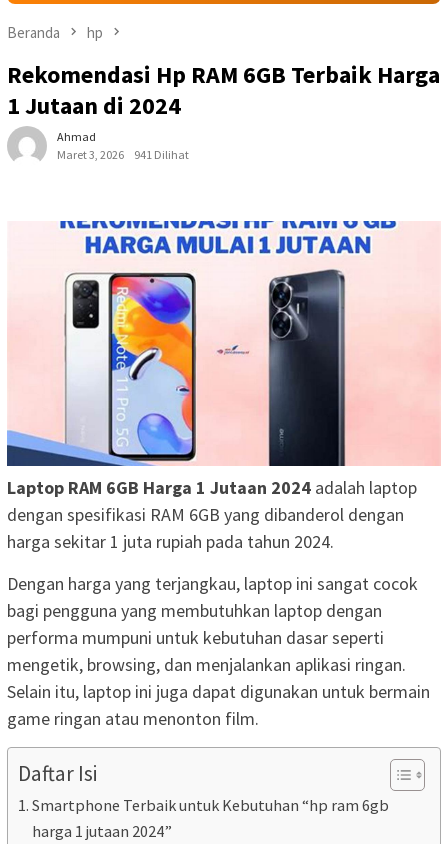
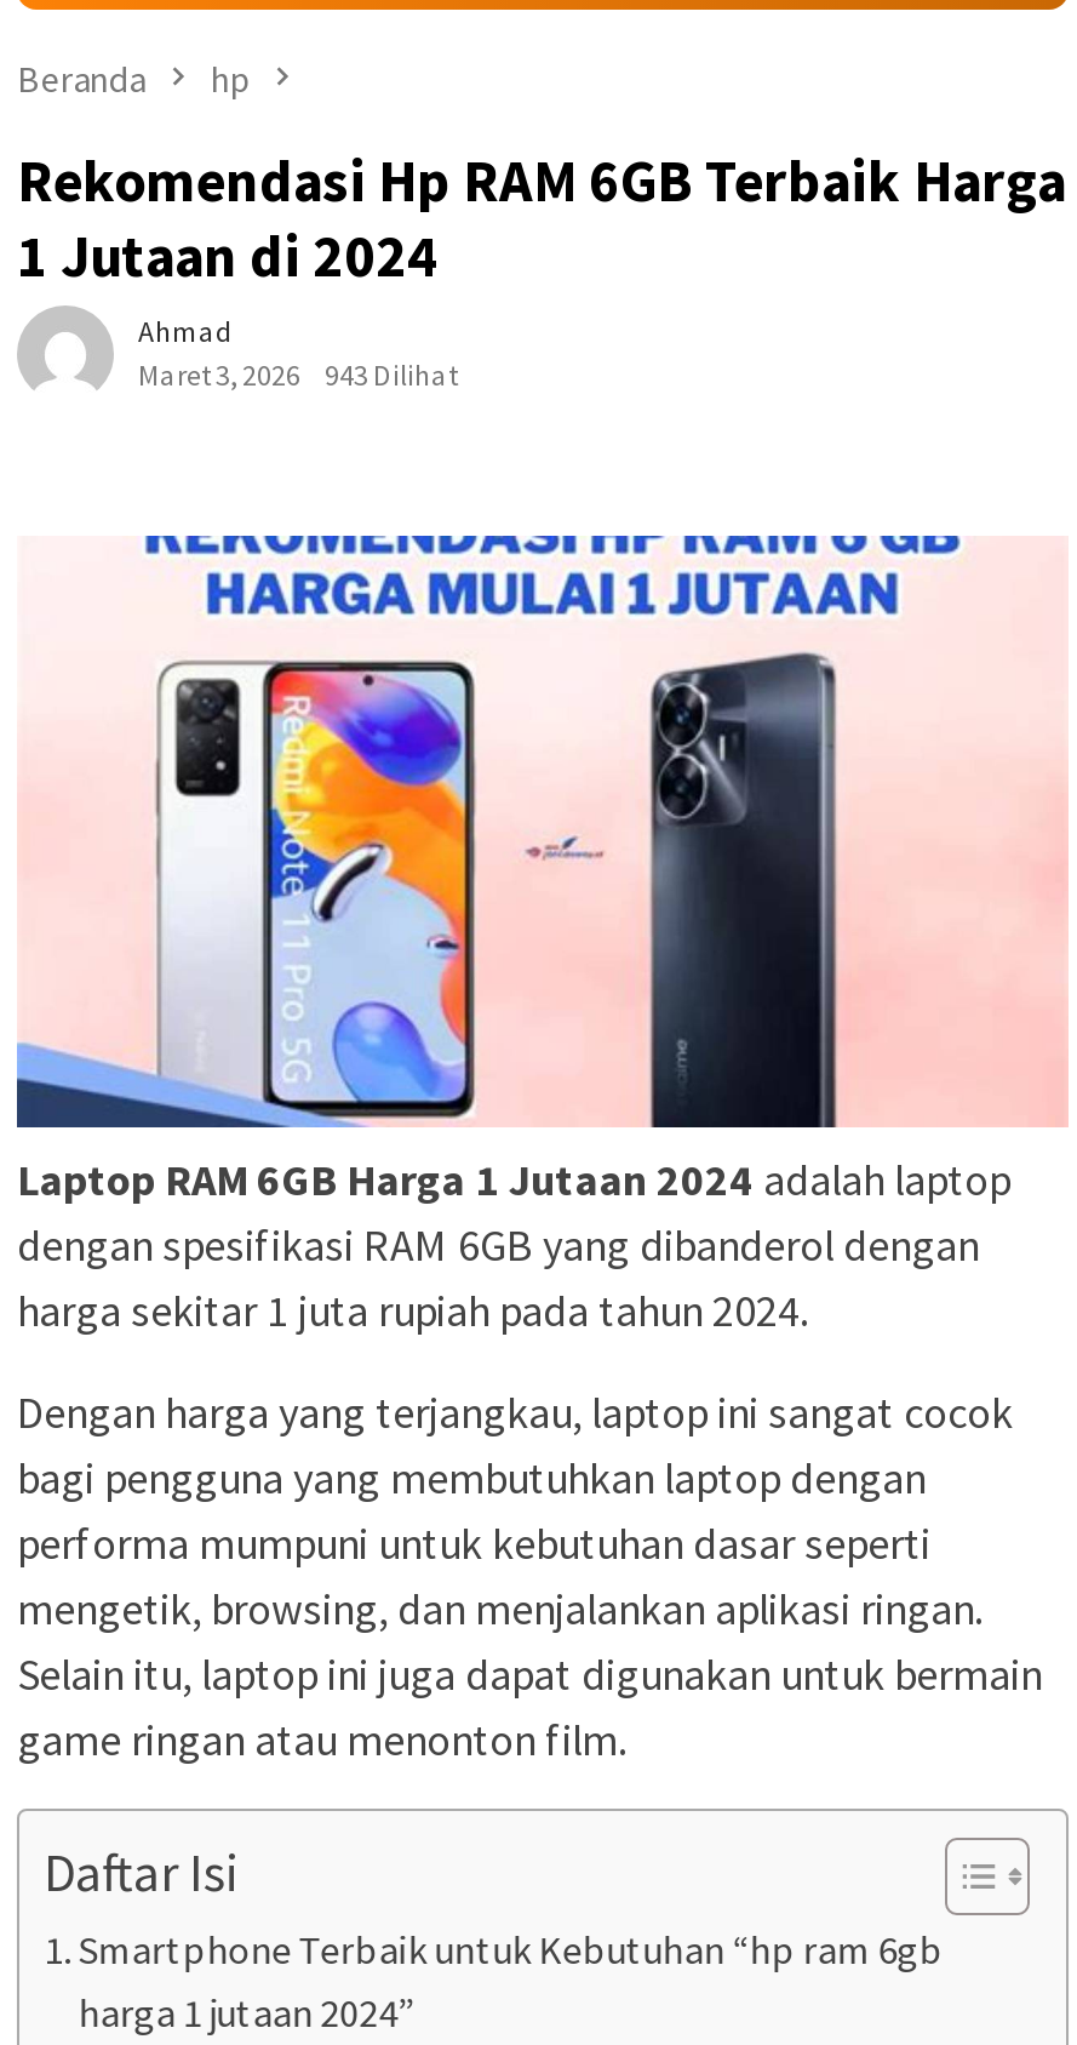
- Maret 3, 2026 941 Dilihat
+ Maret 3, 2026 943 Dilihat
